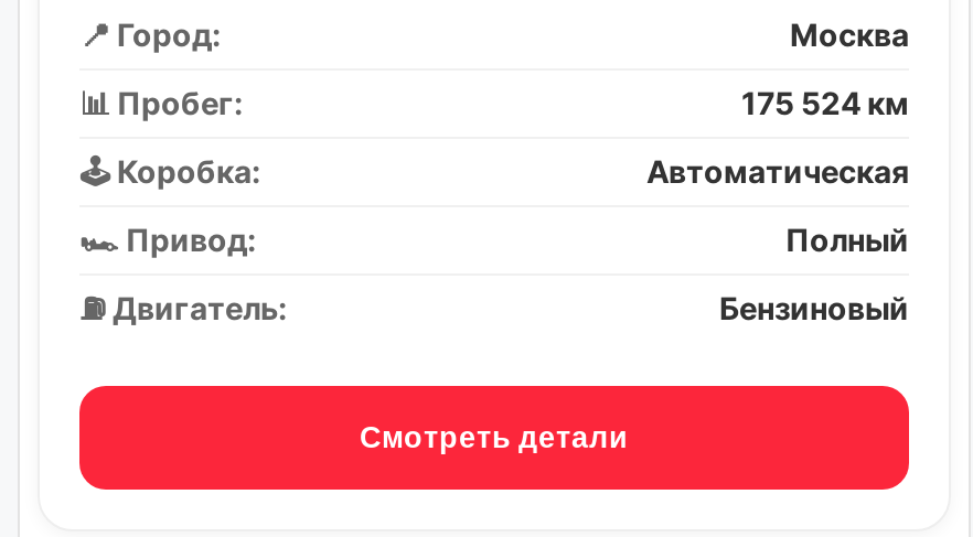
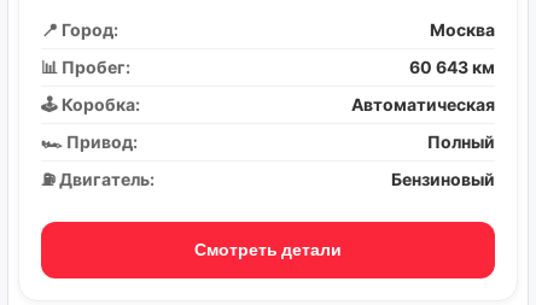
- 175 524 км
+ 60 643 км
